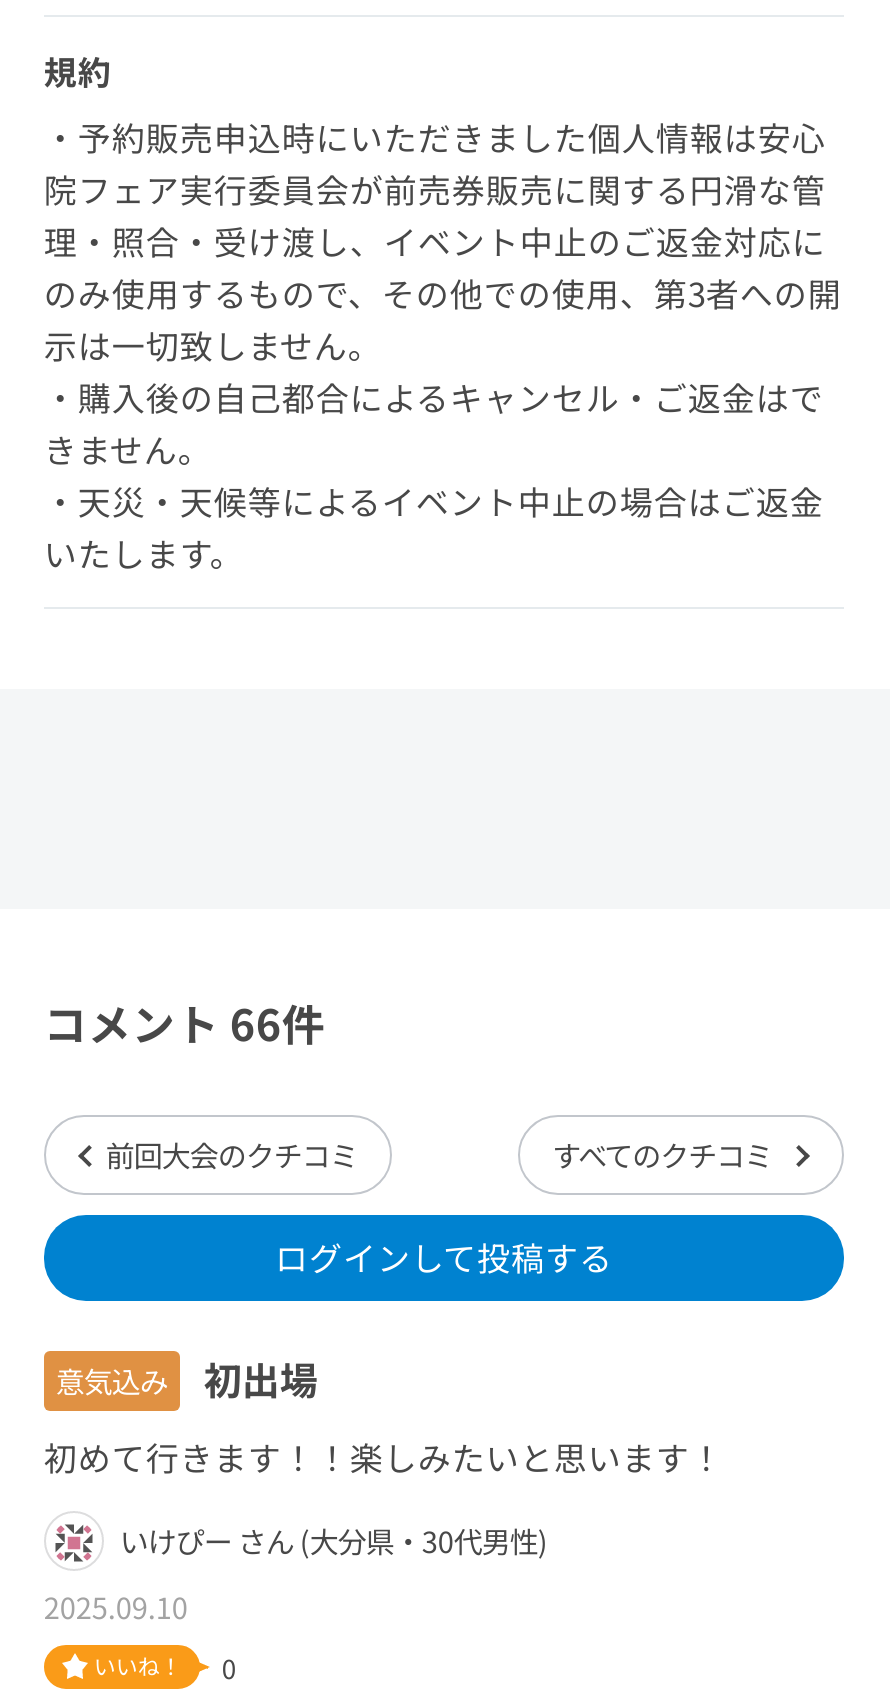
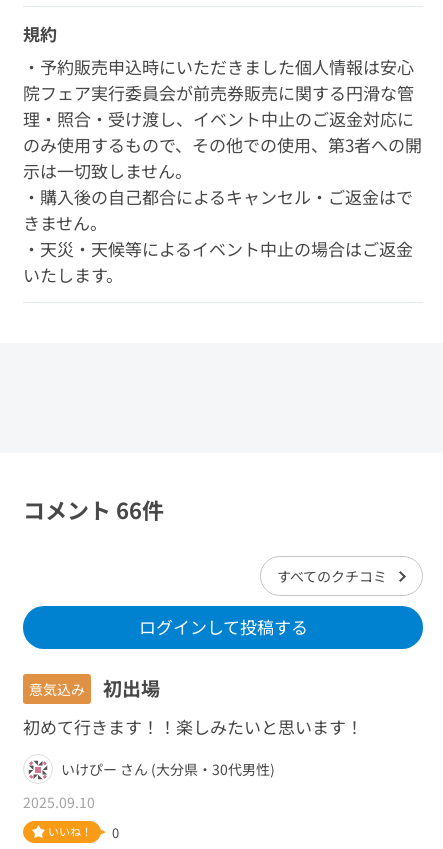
- 前回大会のクチコミ
